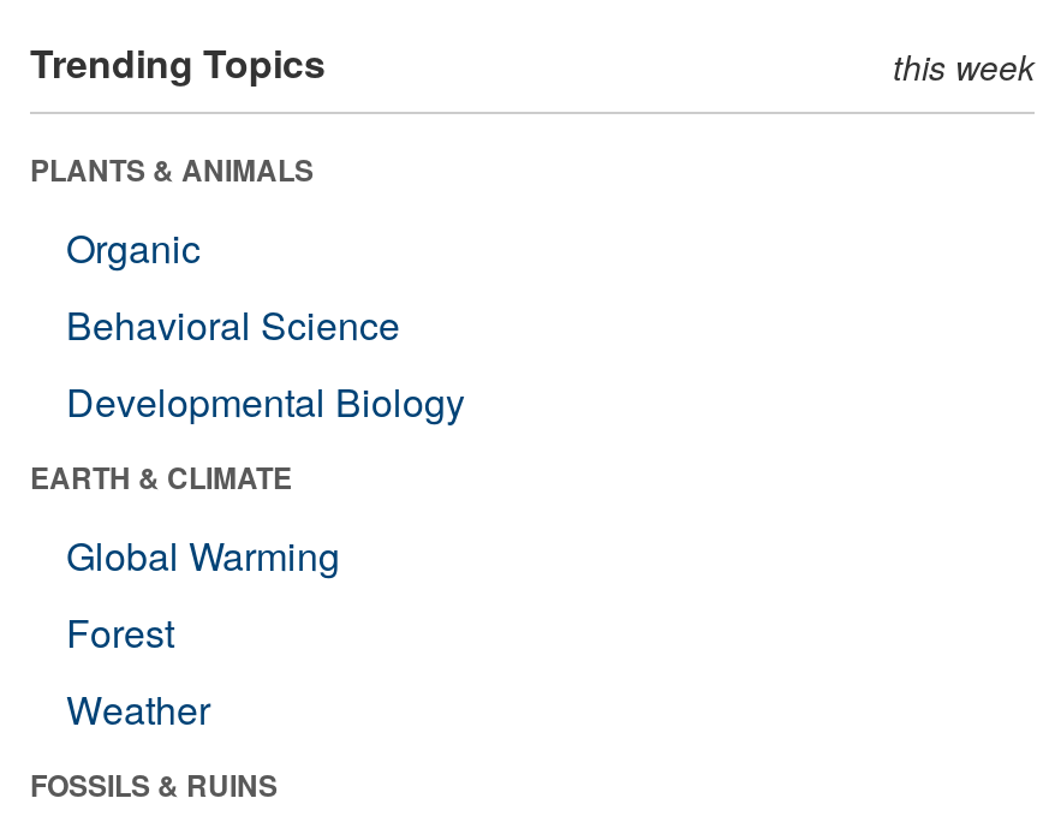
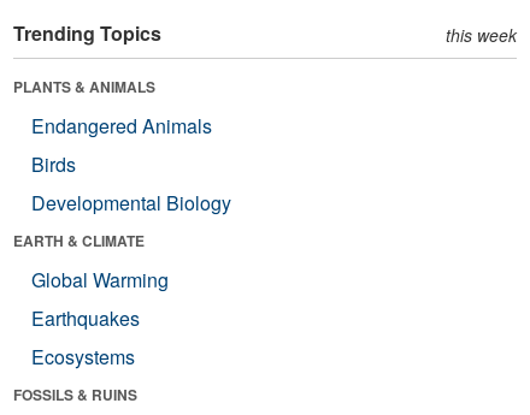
- Organic
- Behavioral Science
+ Endangered Animals
+ Birds

- Forest
- Weather
+ Earthquakes
+ Ecosystems
